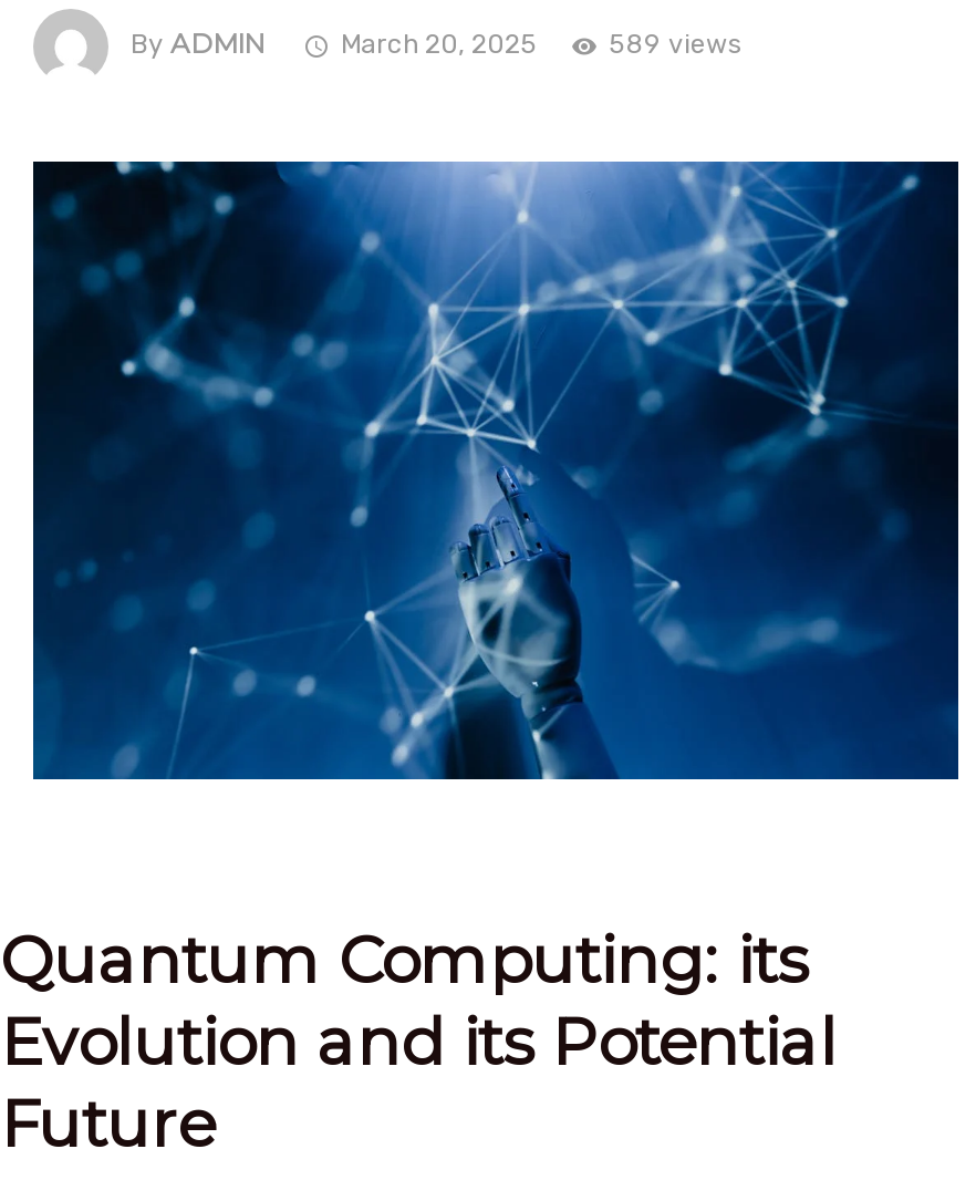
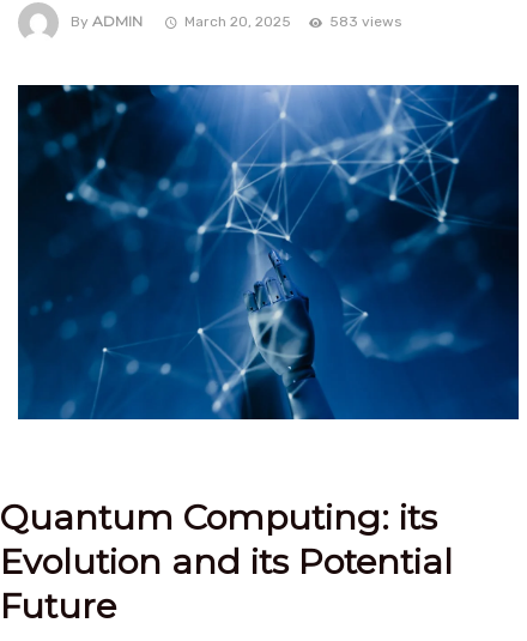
- 589 views
+ 583 views
